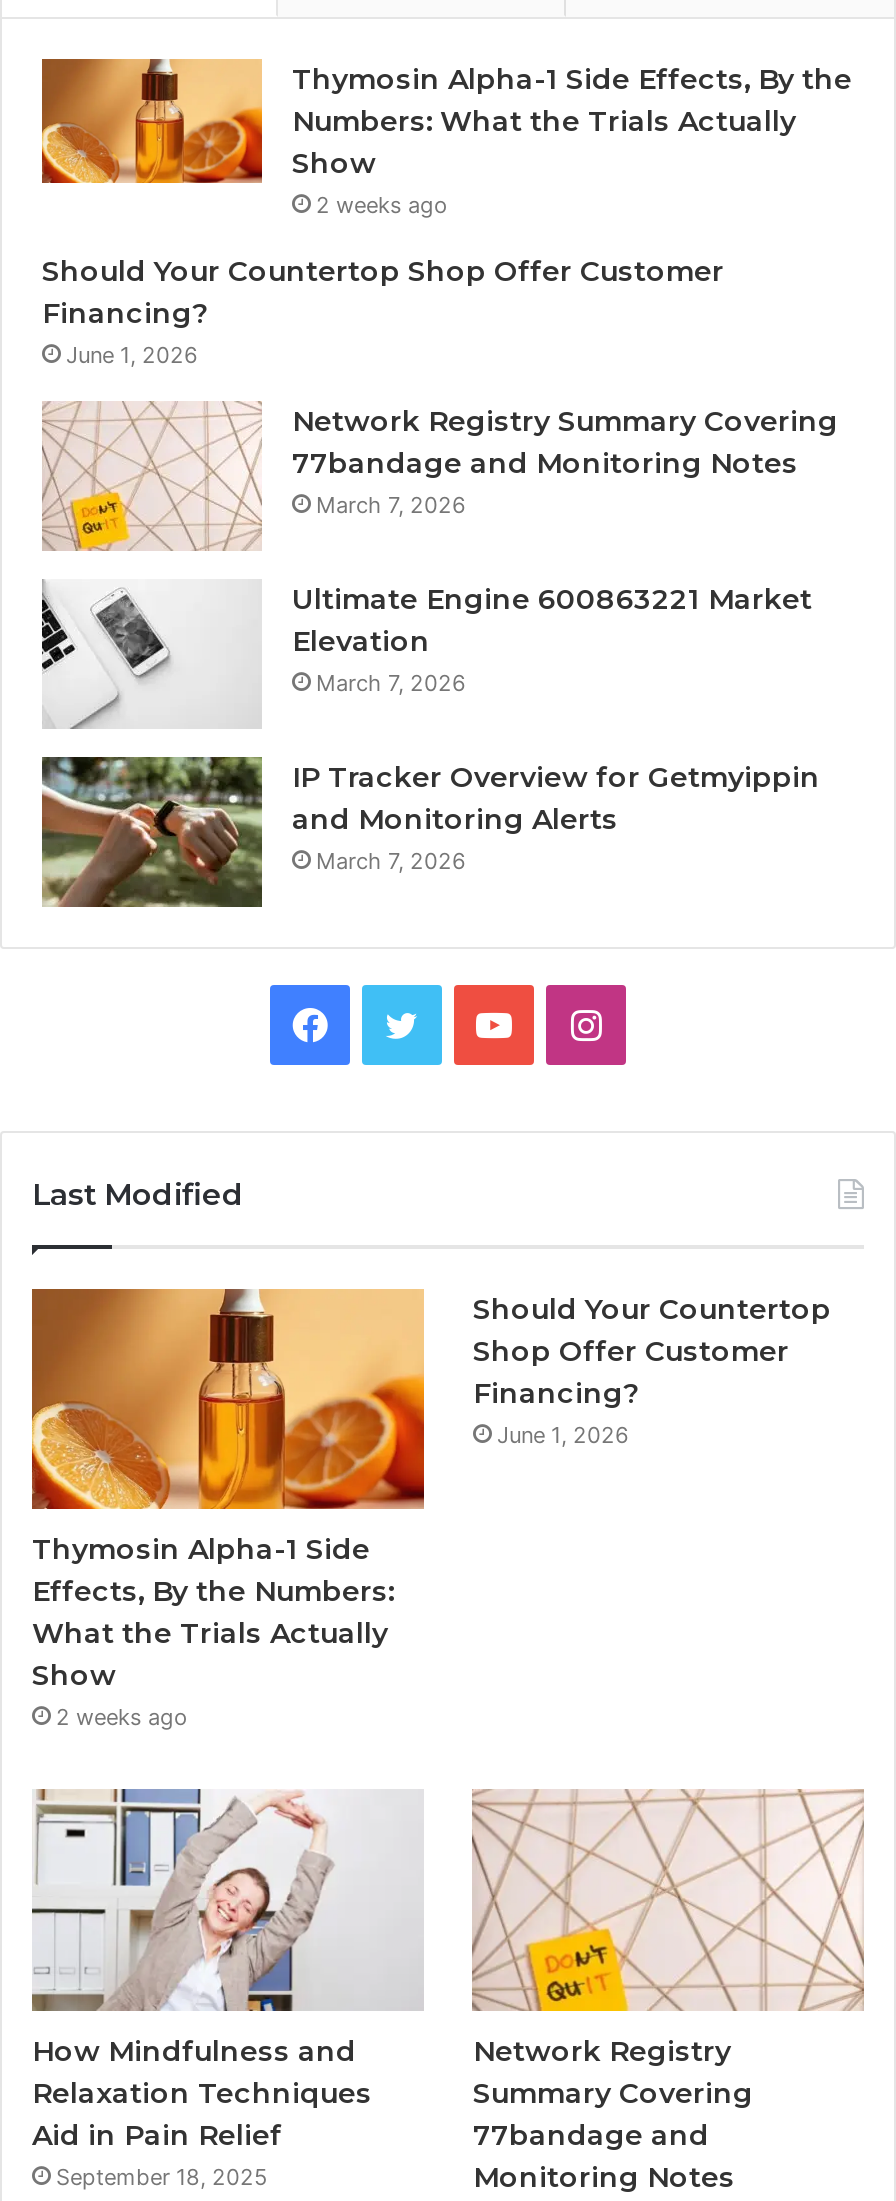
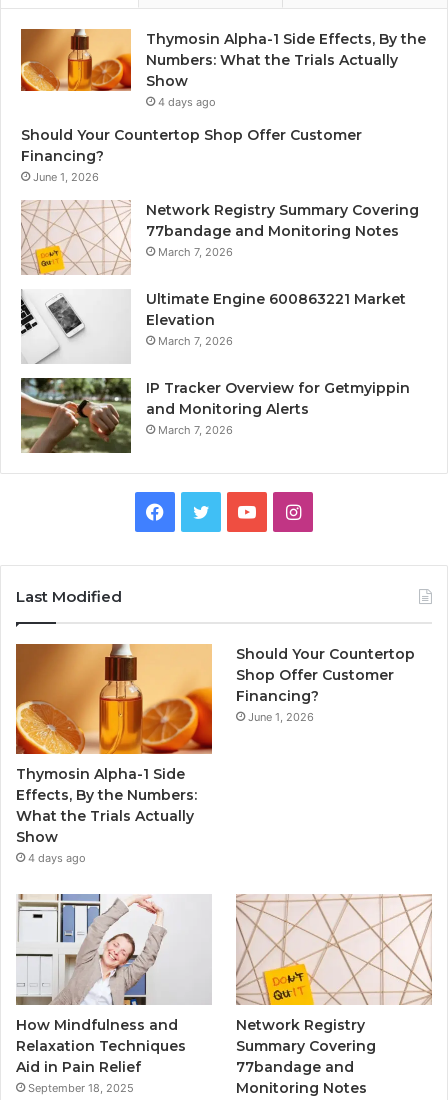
- 2 weeks ago
+ 4 days ago

- 2 weeks ago
+ 4 days ago
